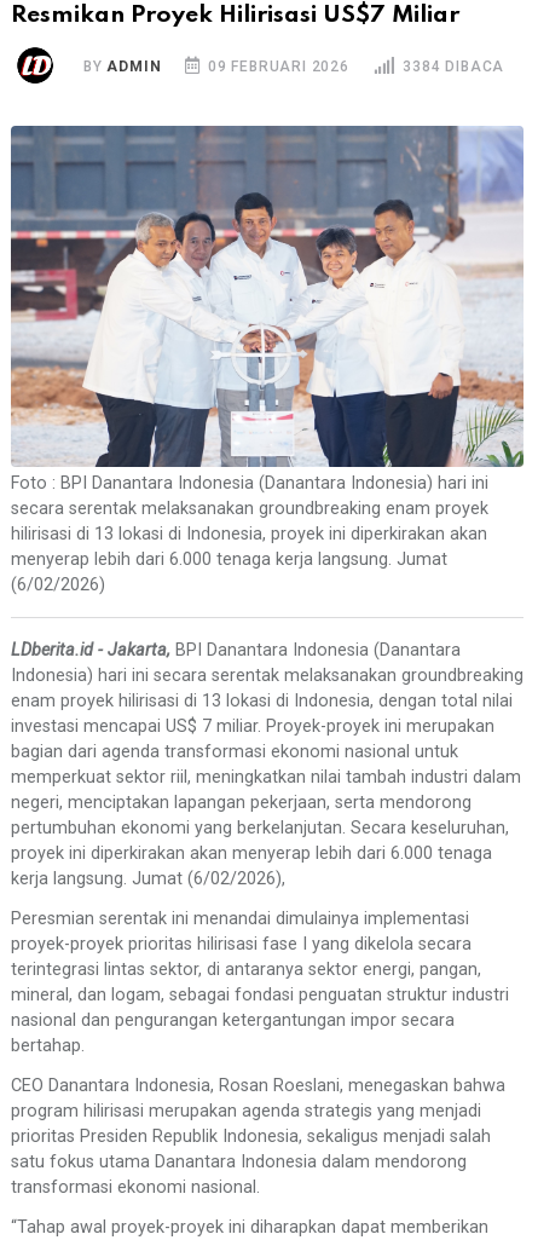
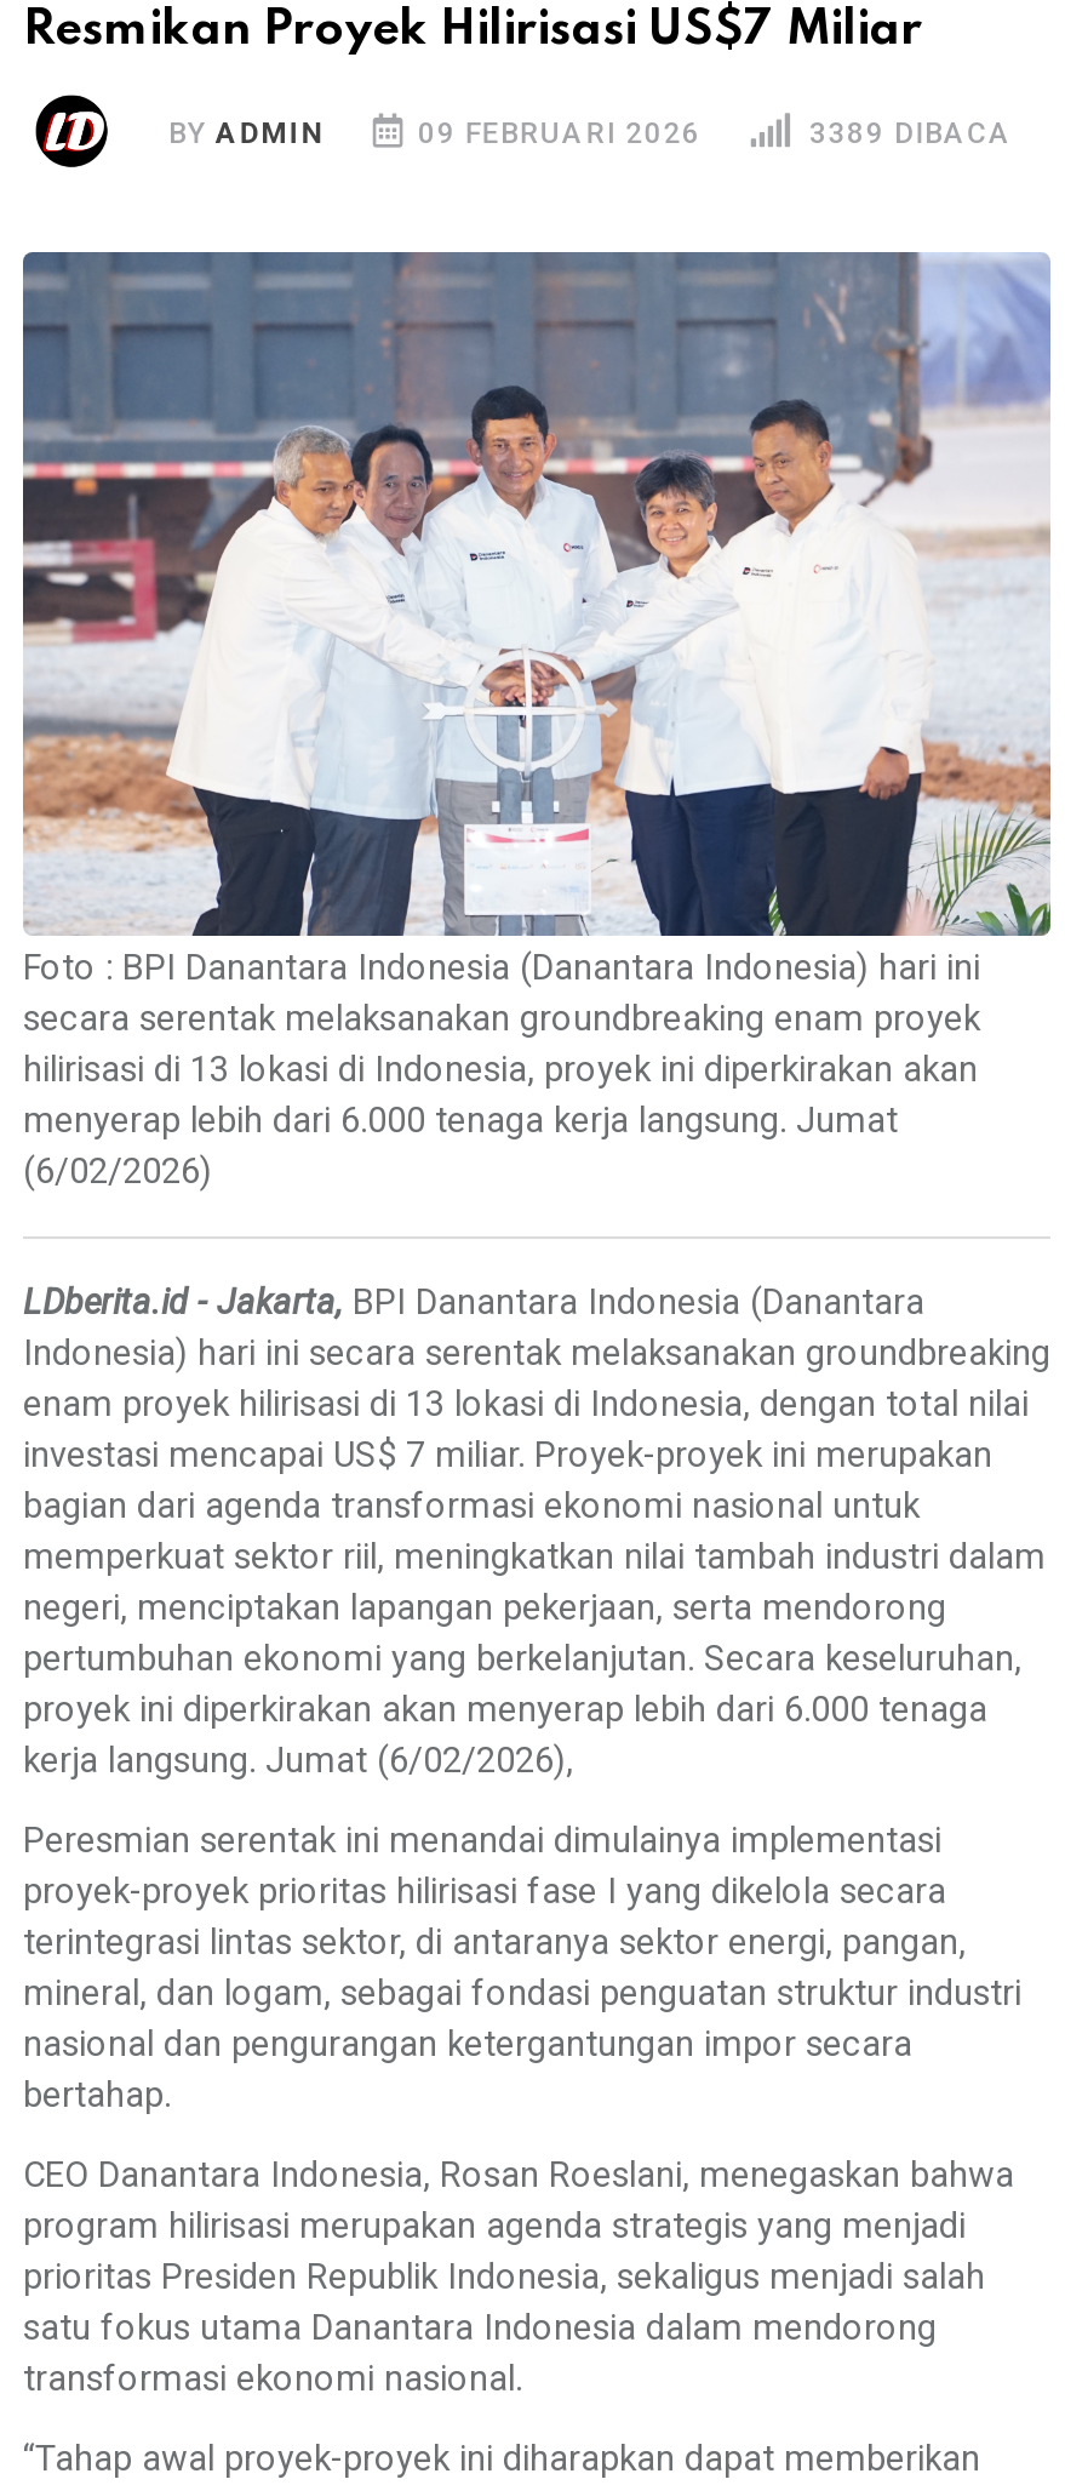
- 3384 DIBACA
+ 3389 DIBACA
